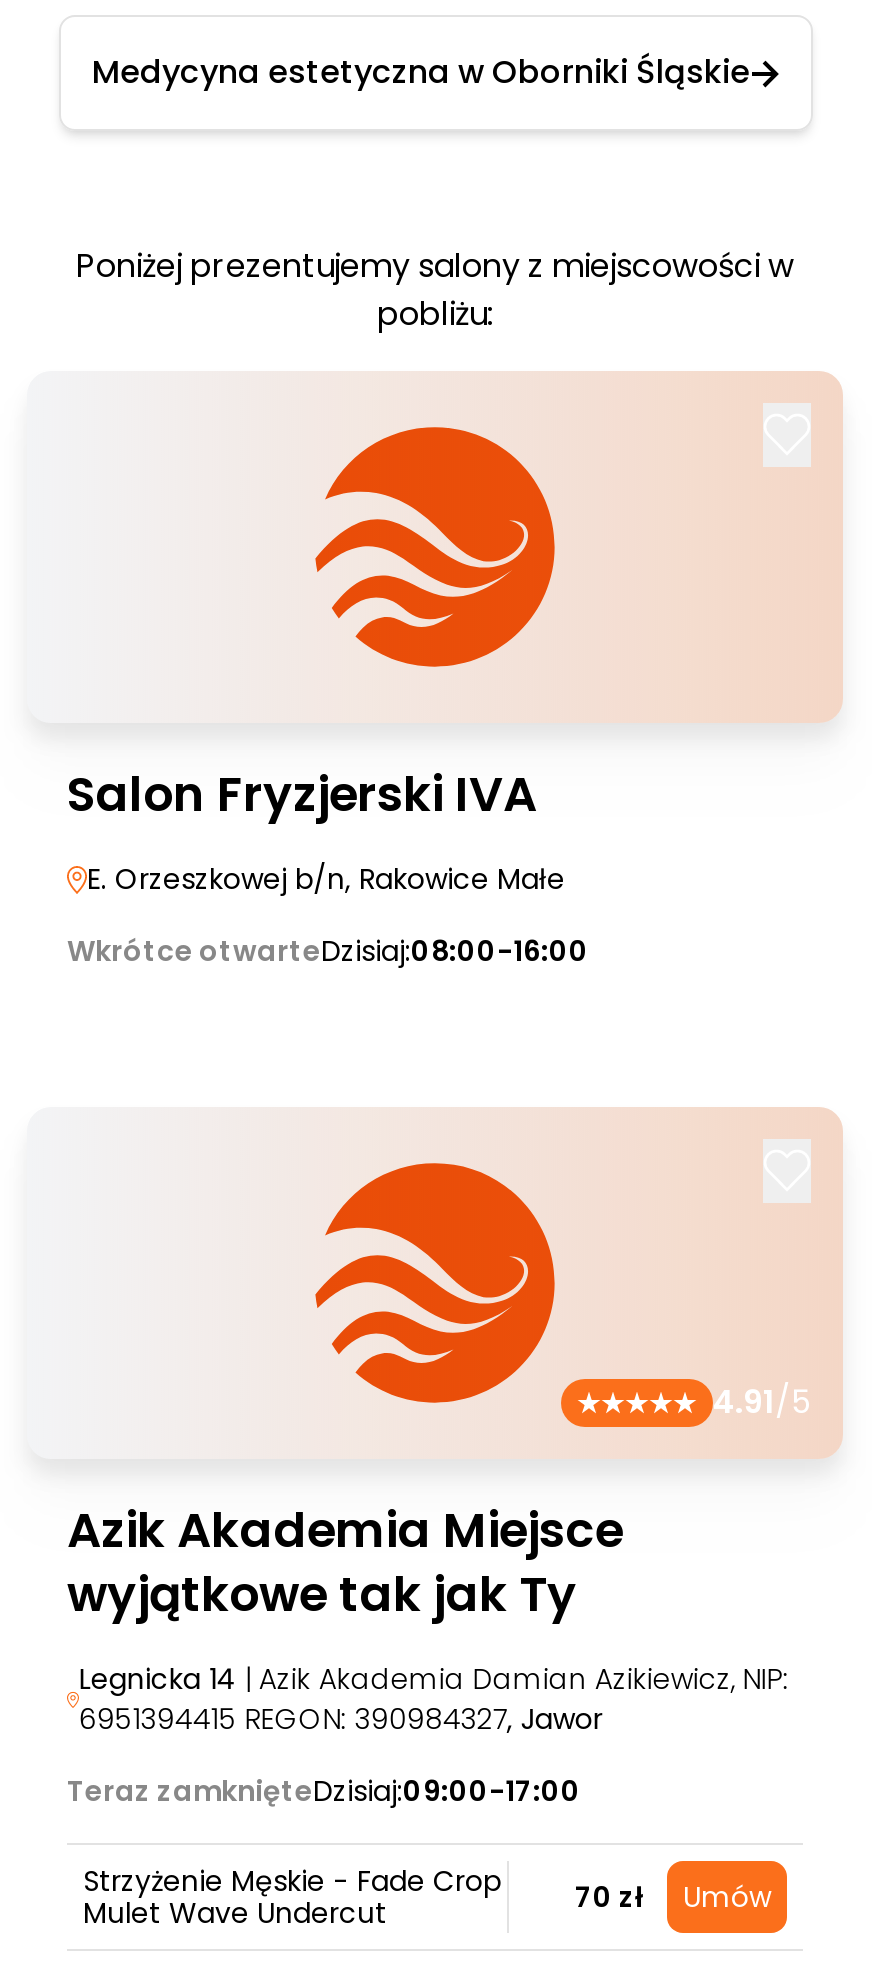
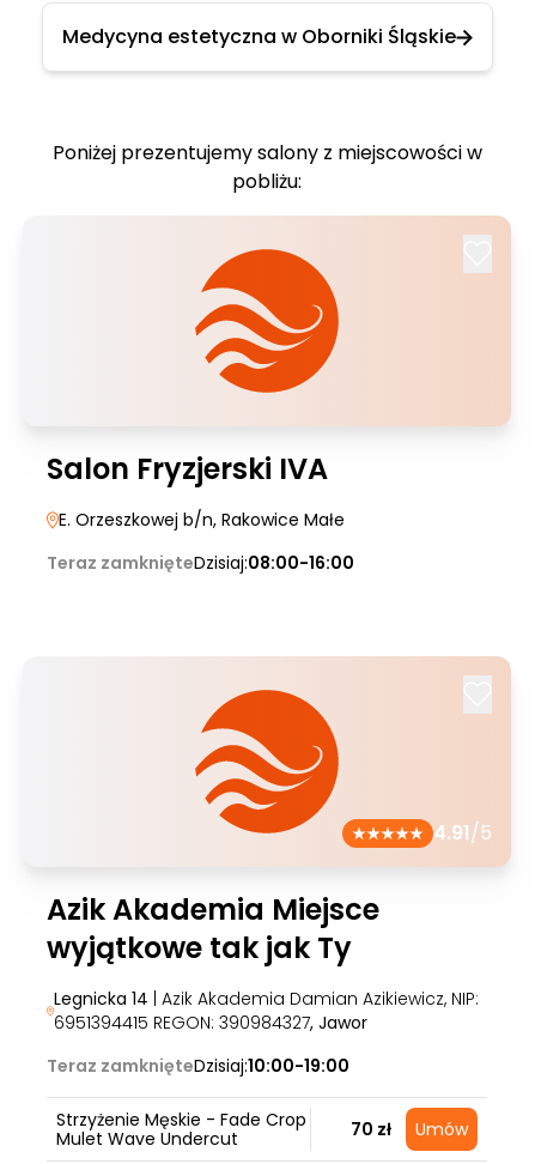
- Wkrótce otwarteDzisiaj:08:00-16:00
+ Teraz zamknięteDzisiaj:08:00-16:00

- Teraz zamknięteDzisiaj:09:00-17:00
+ Teraz zamknięteDzisiaj:10:00-19:00
